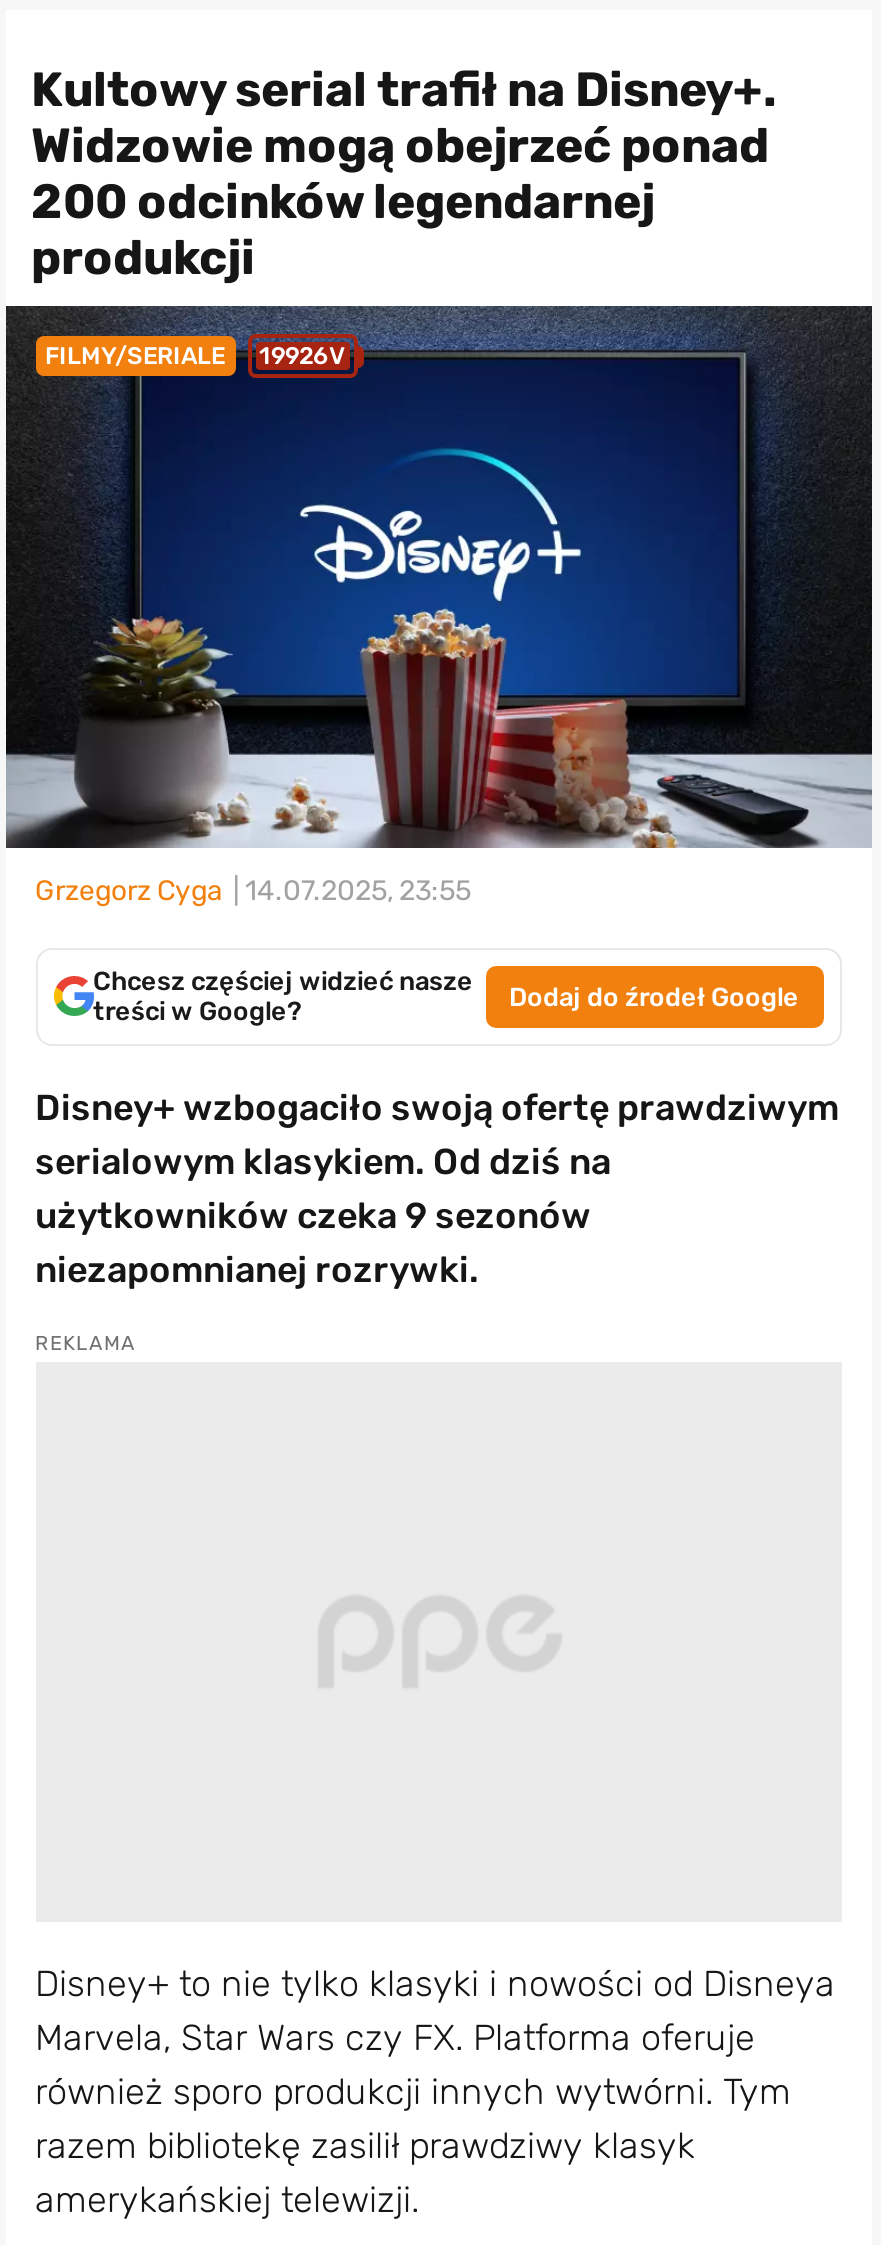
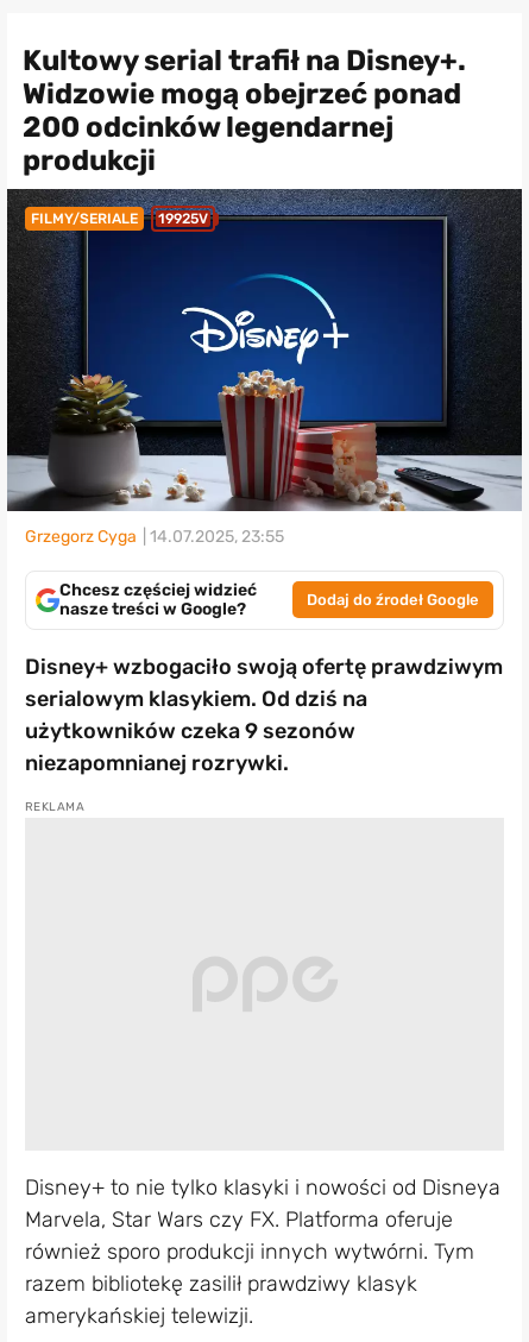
- FILMY/SERIALE 19926V
+ FILMY/SERIALE 19925V
